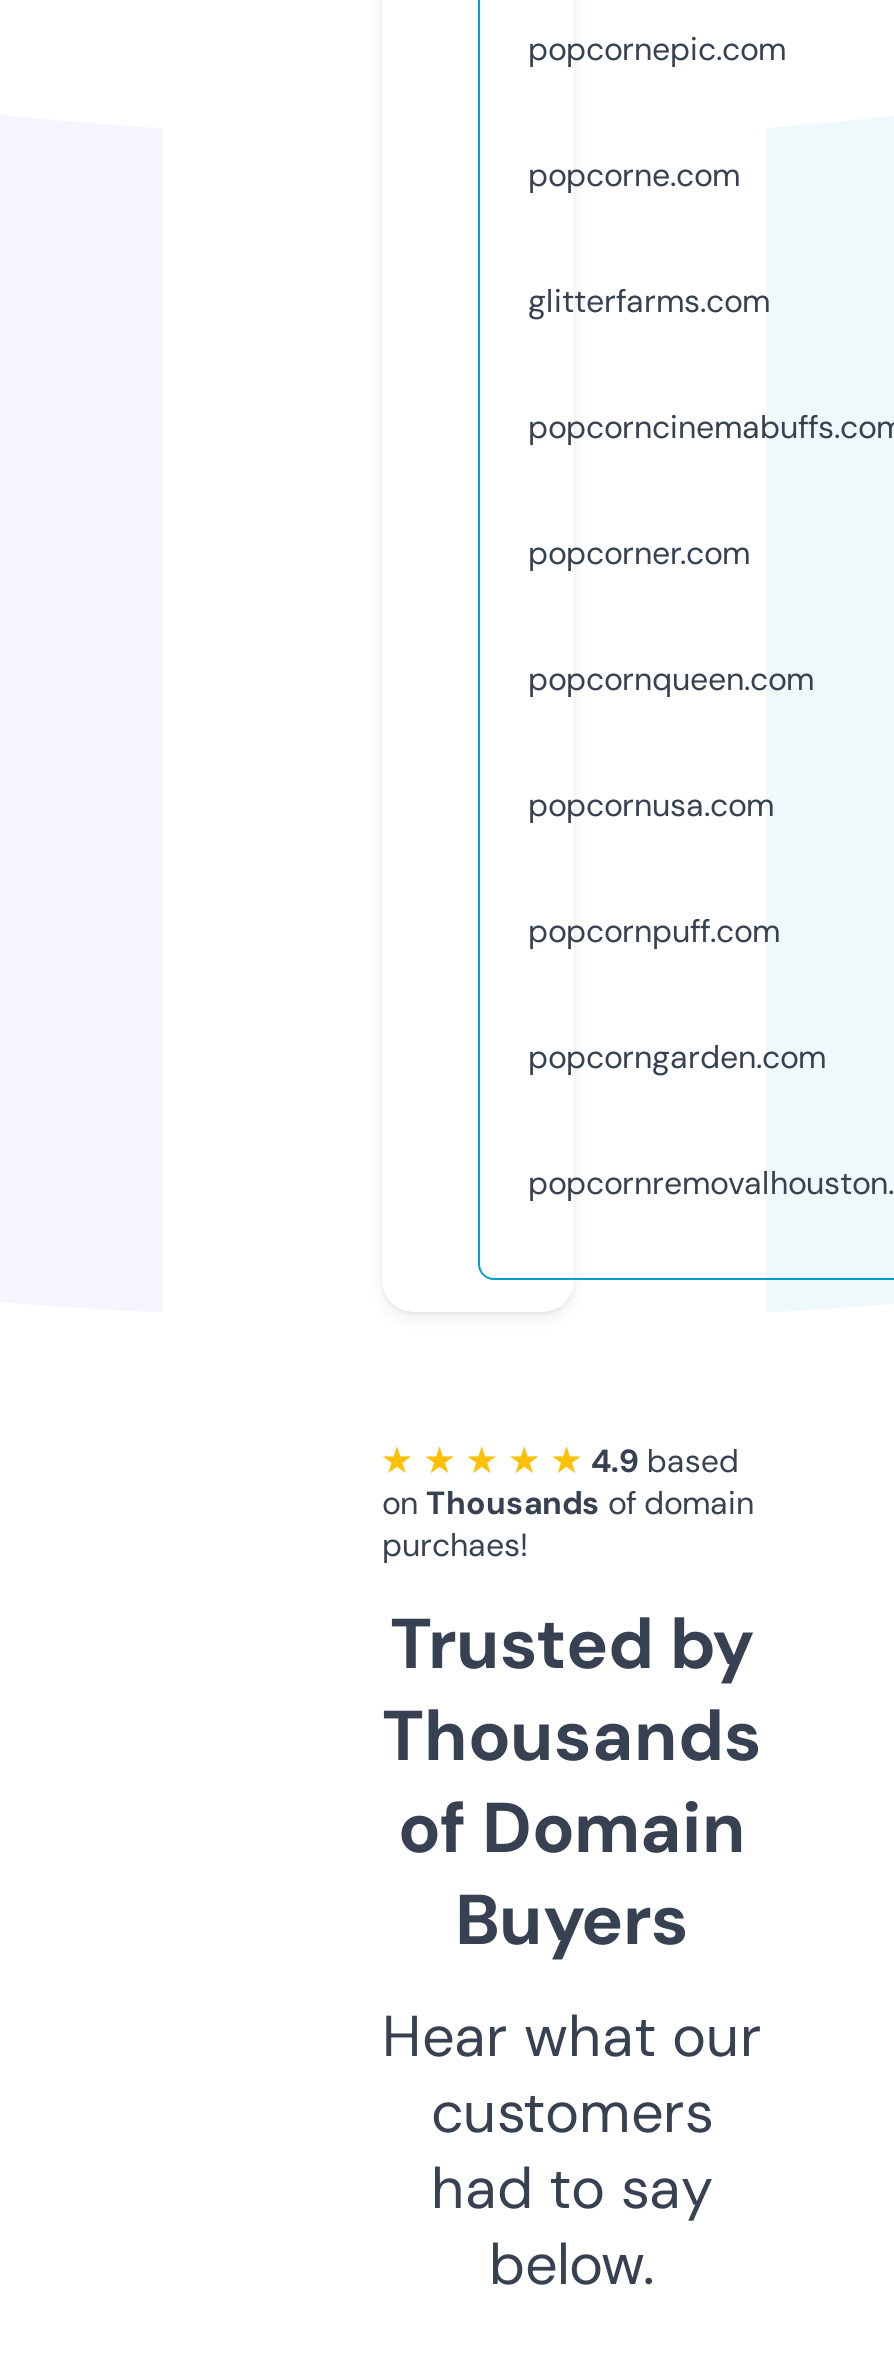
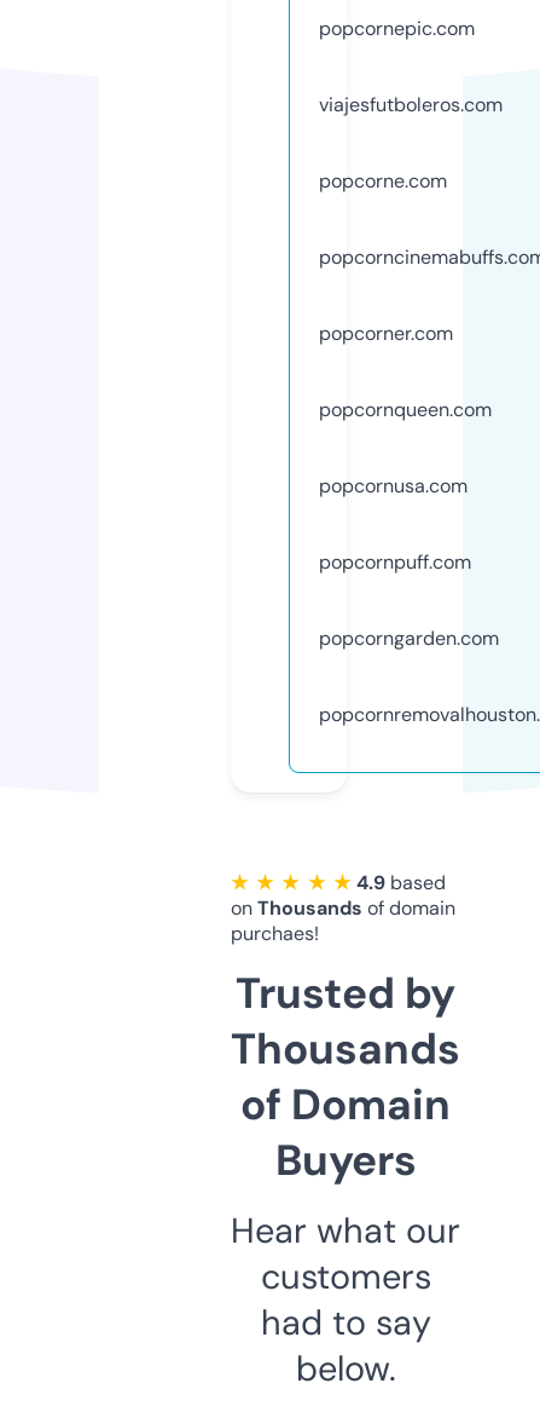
+ viajesfutboleros.com

moved down: popcorne.com

- glitterfarms.com
